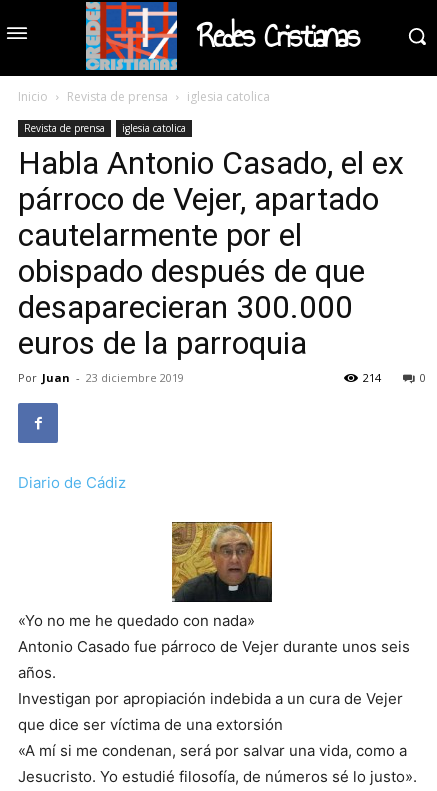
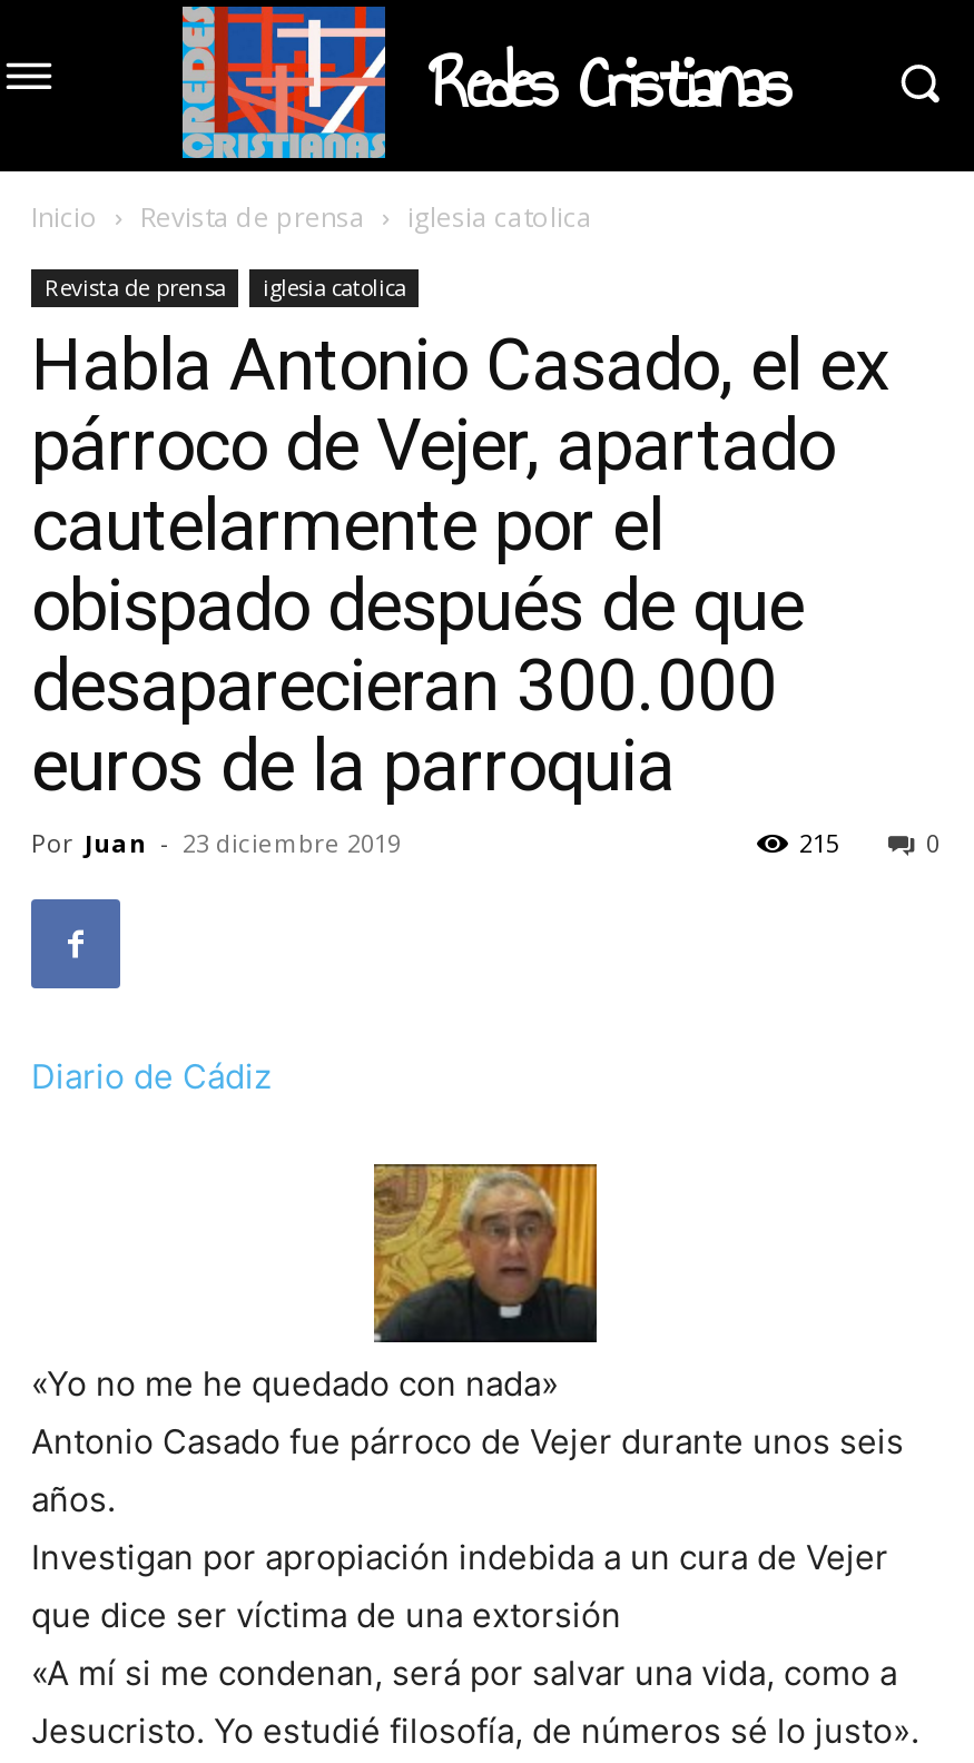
- 214
+ 215
